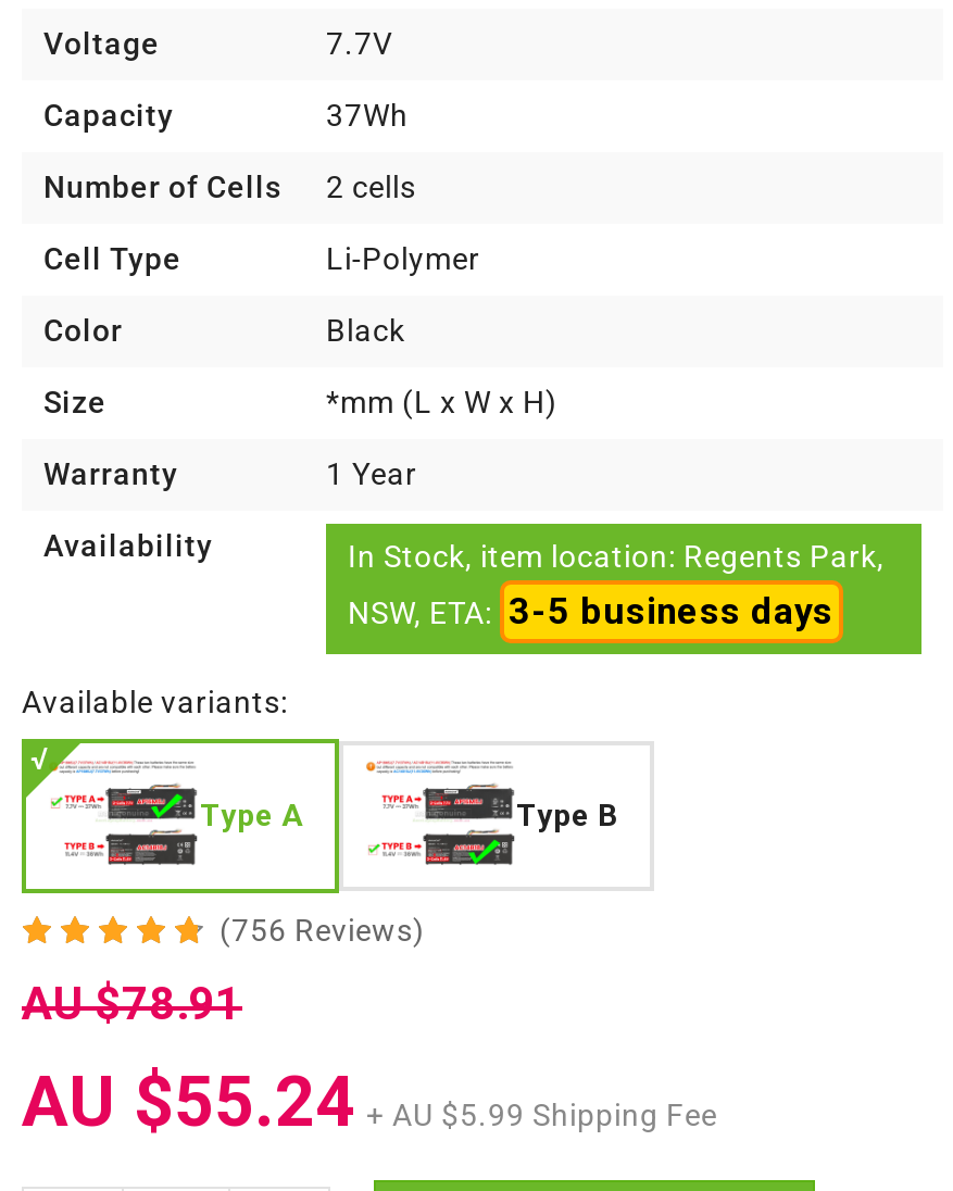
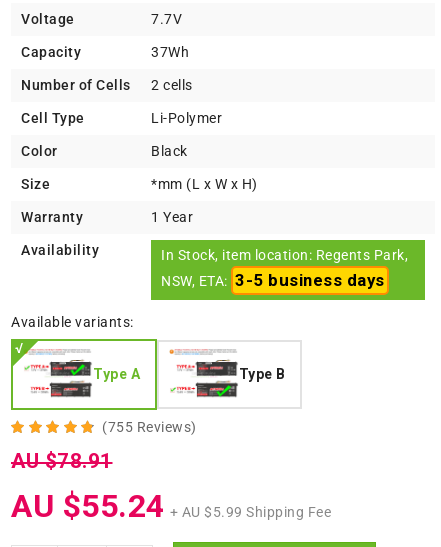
- (756 Reviews)
+ (755 Reviews)
